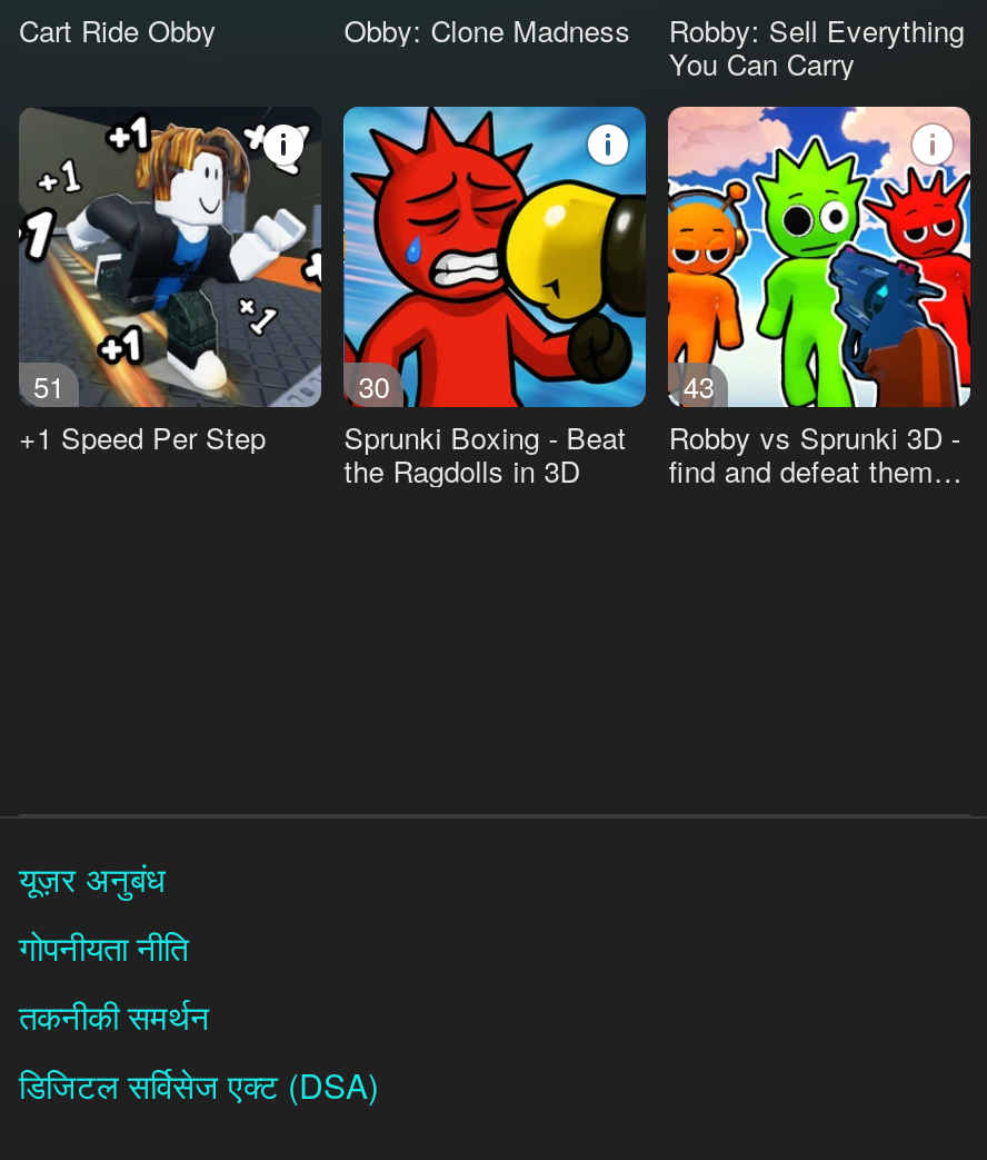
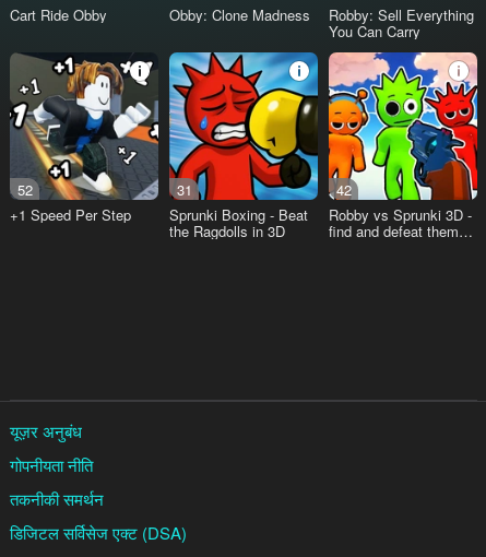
- 51
+ 52

- 30
+ 31

- 43
+ 42
